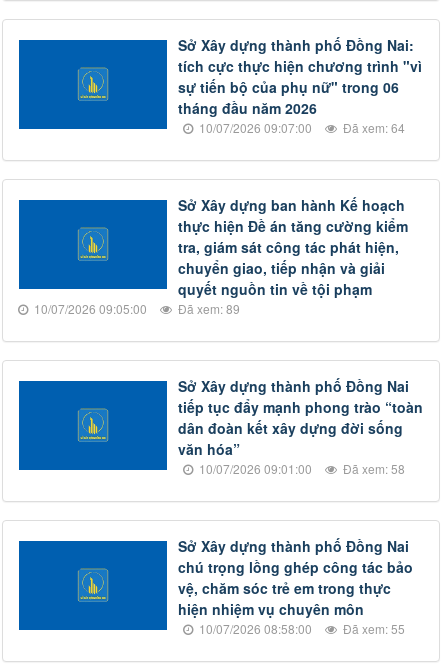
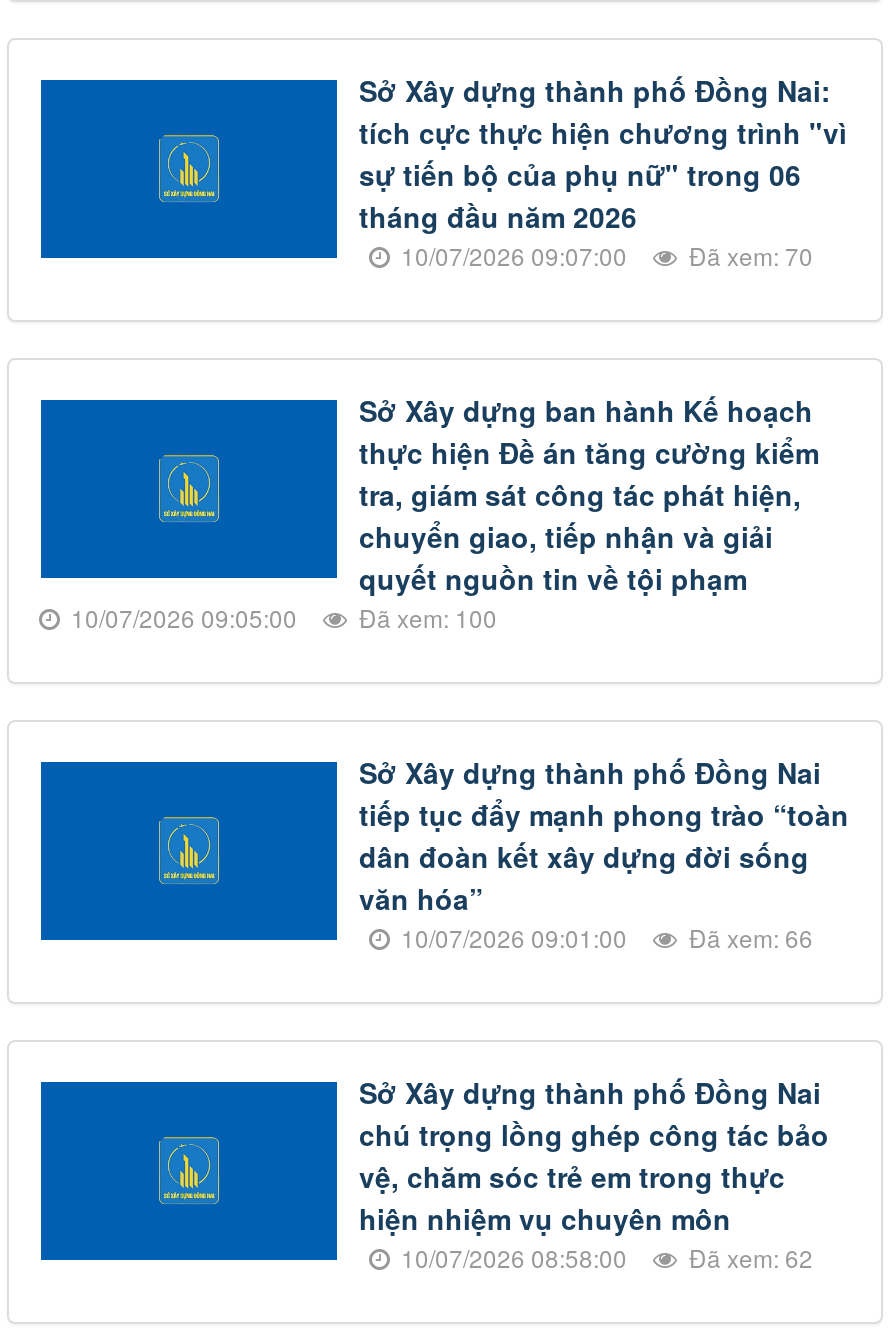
- 10/07/2026 09:07:00 Đã xem: 64
+ 10/07/2026 09:07:00 Đã xem: 70

- 10/07/2026 09:05:00 Đã xem: 89
+ 10/07/2026 09:05:00 Đã xem: 100

- 10/07/2026 09:01:00 Đã xem: 58
+ 10/07/2026 09:01:00 Đã xem: 66

- 10/07/2026 08:58:00 Đã xem: 55
+ 10/07/2026 08:58:00 Đã xem: 62
